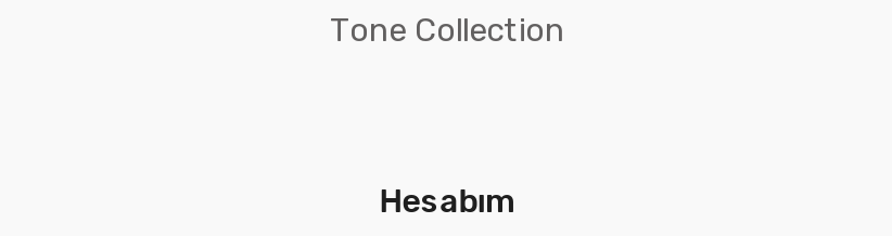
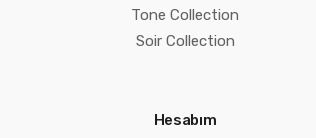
+ Soir Collection
